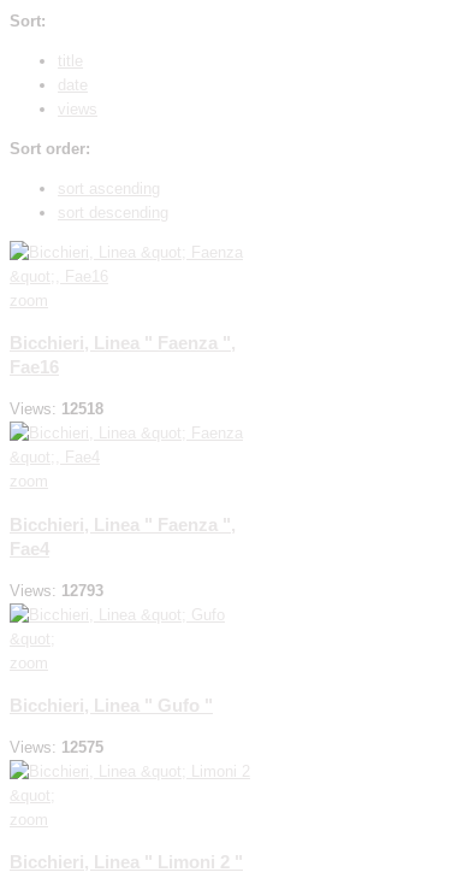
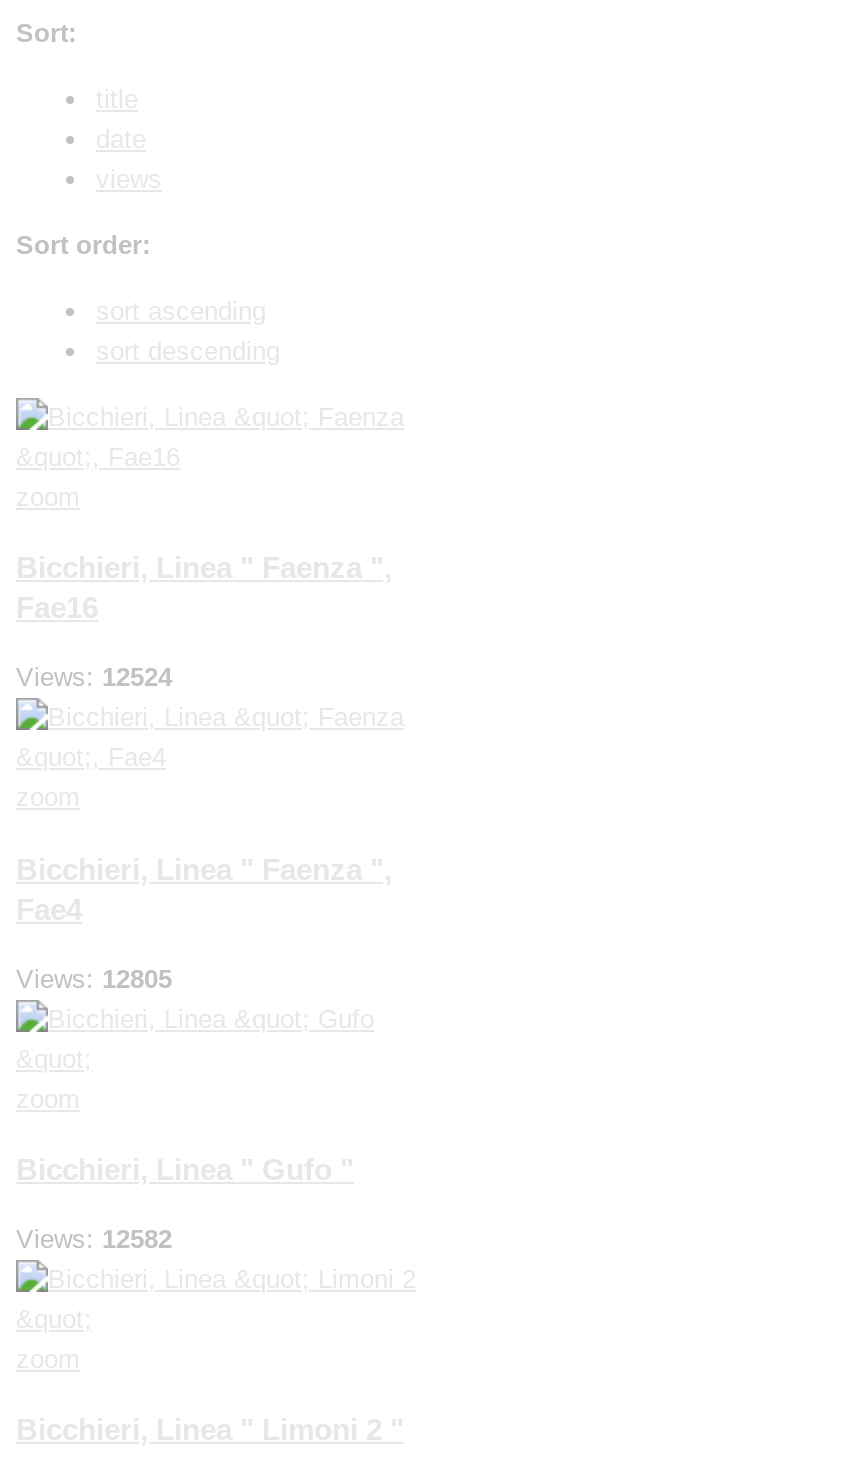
- Views: 12518
+ Views: 12524

- Views: 12793
+ Views: 12805

- Views: 12575
+ Views: 12582
